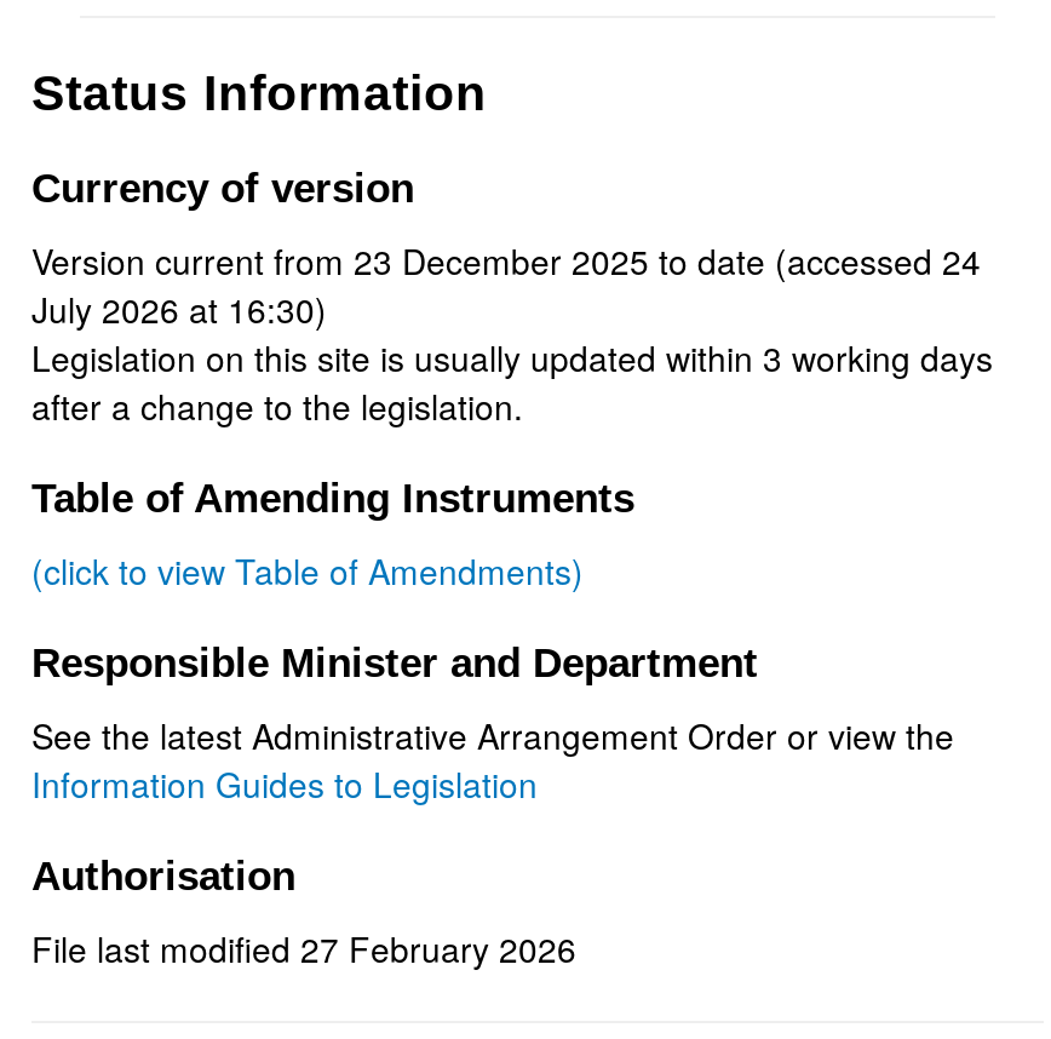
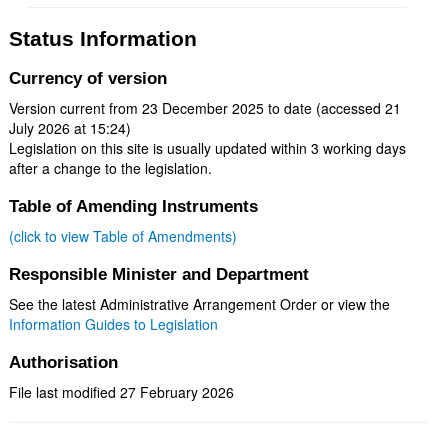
- Version current from 23 December 2025 to date (accessed 24
+ Version current from 23 December 2025 to date (accessed 21

- July 2026 at 16:30)
+ July 2026 at 15:24)
